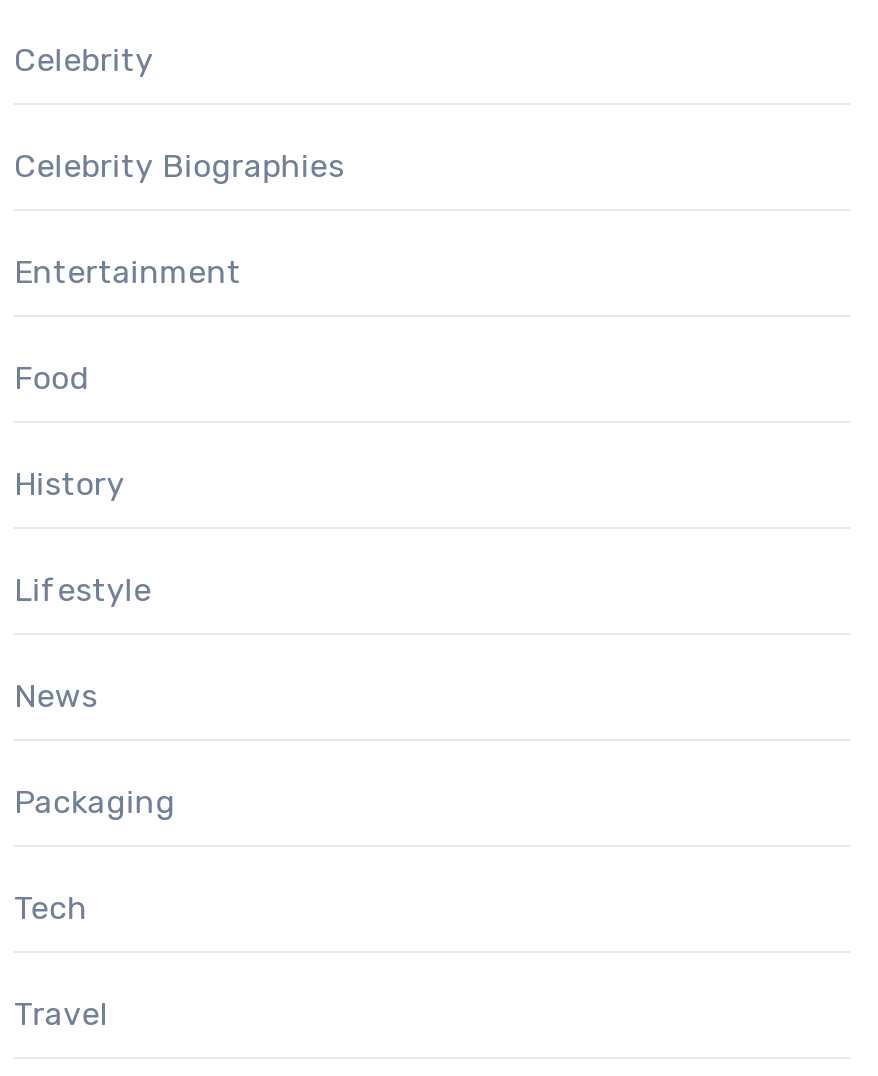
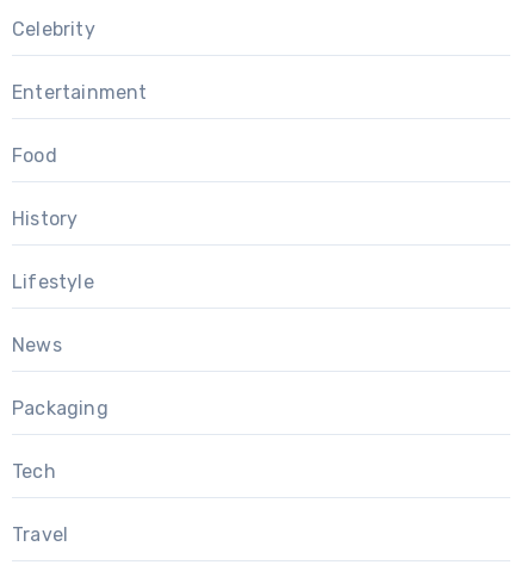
- Celebrity Biographies
